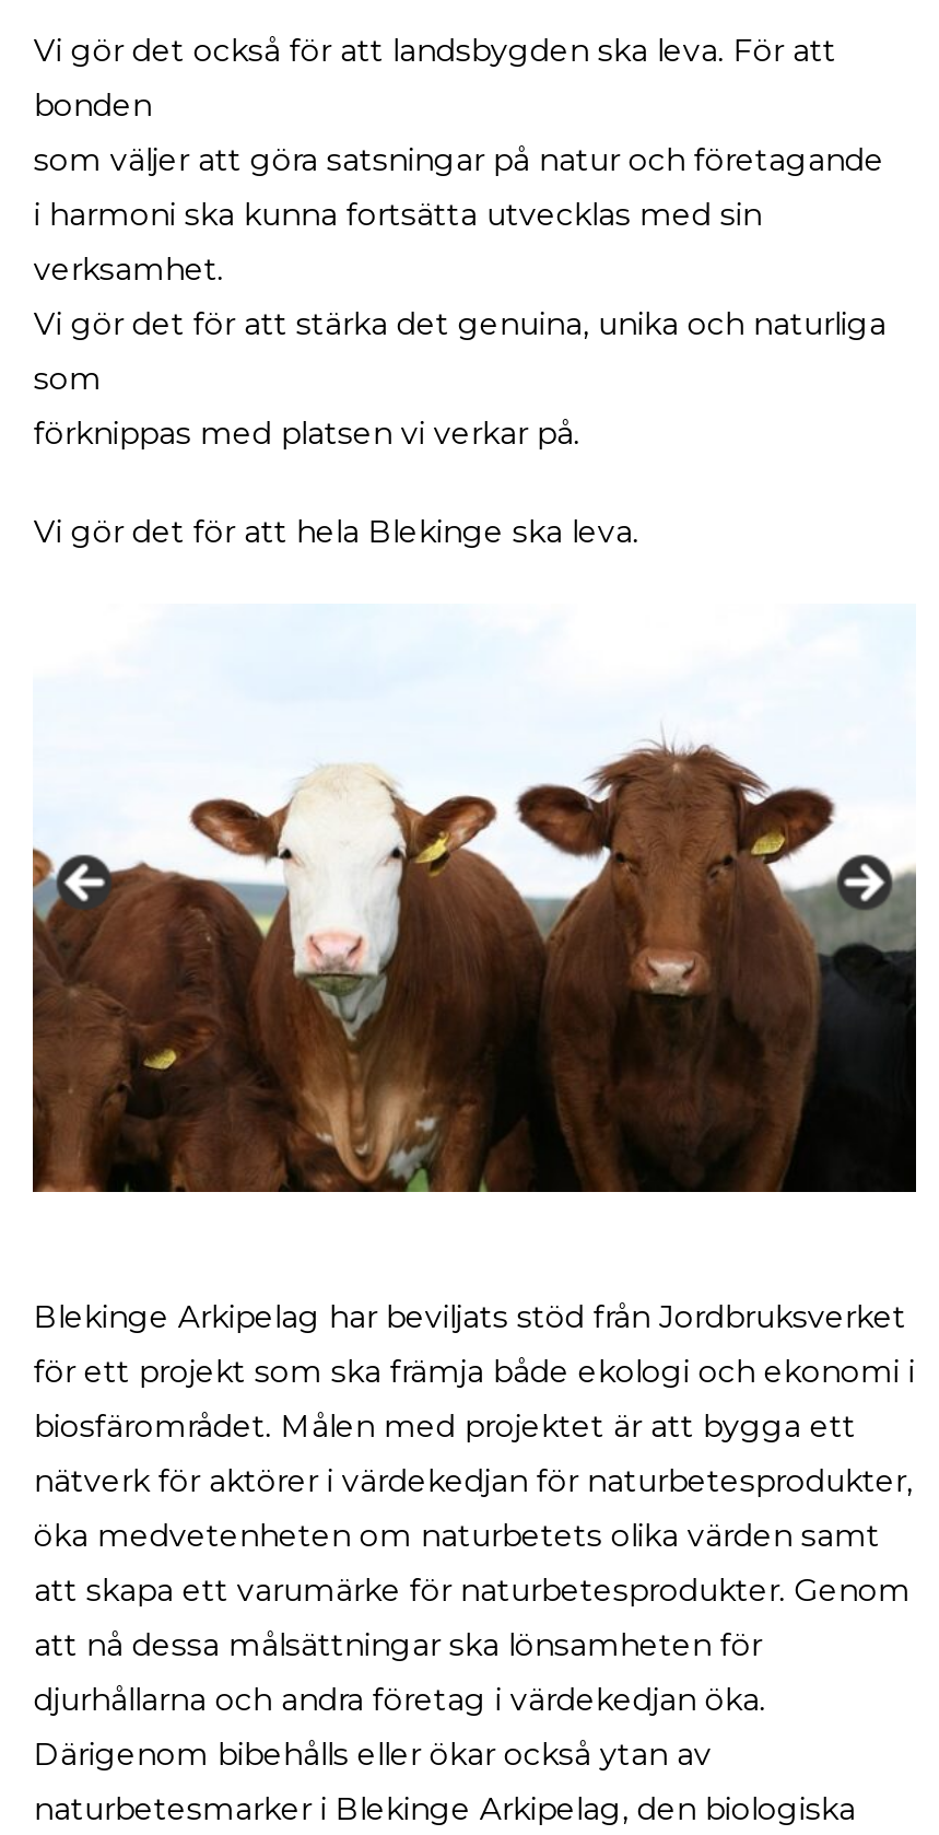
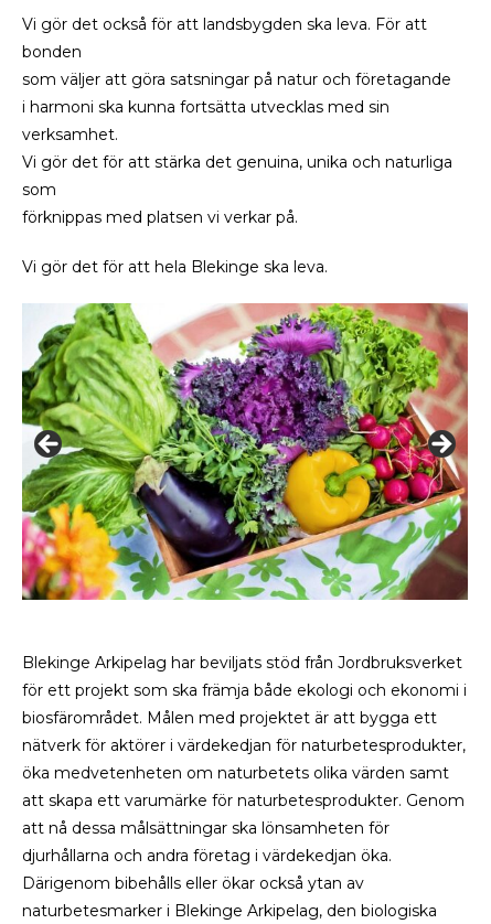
- [image]
+ [image]
